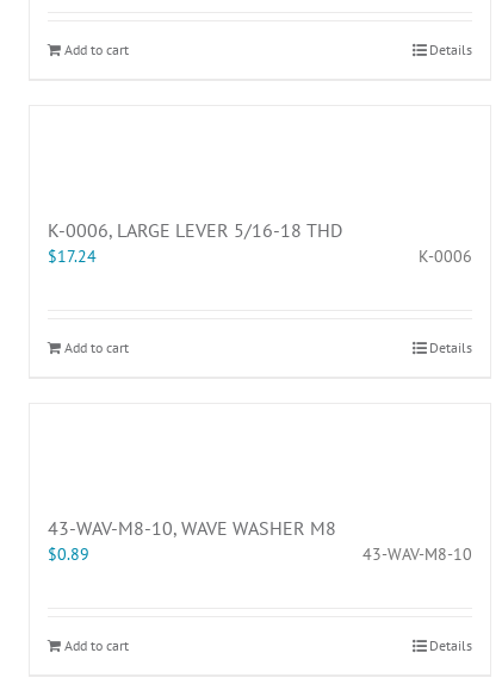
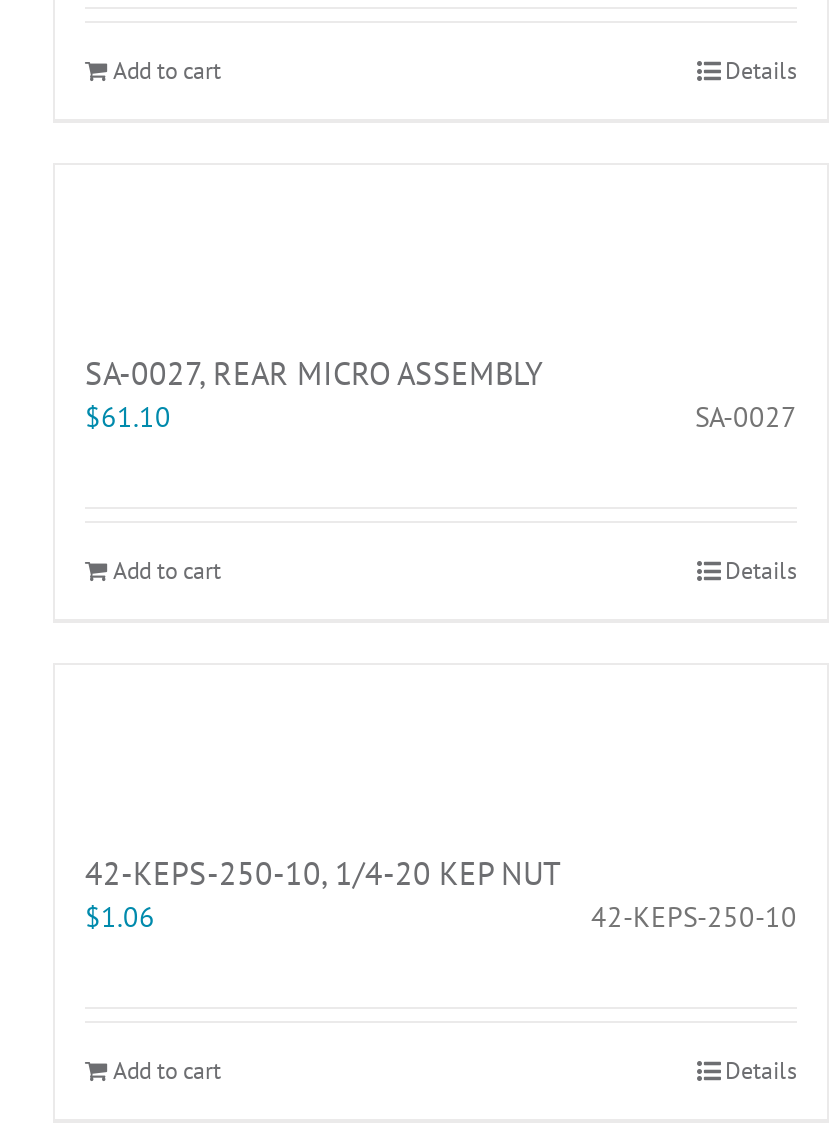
- K-0006, LARGE LEVER 5/16-18 THD
- $17.24
- K-0006
+ SA-0027, REAR MICRO ASSEMBLY
+ $61.10
+ SA-0027

- 43-WAV-M8-10, WAVE WASHER M8
- $0.89
- 43-WAV-M8-10
+ 42-KEPS-250-10, 1/4-20 KEP NUT
+ $1.06
+ 42-KEPS-250-10
